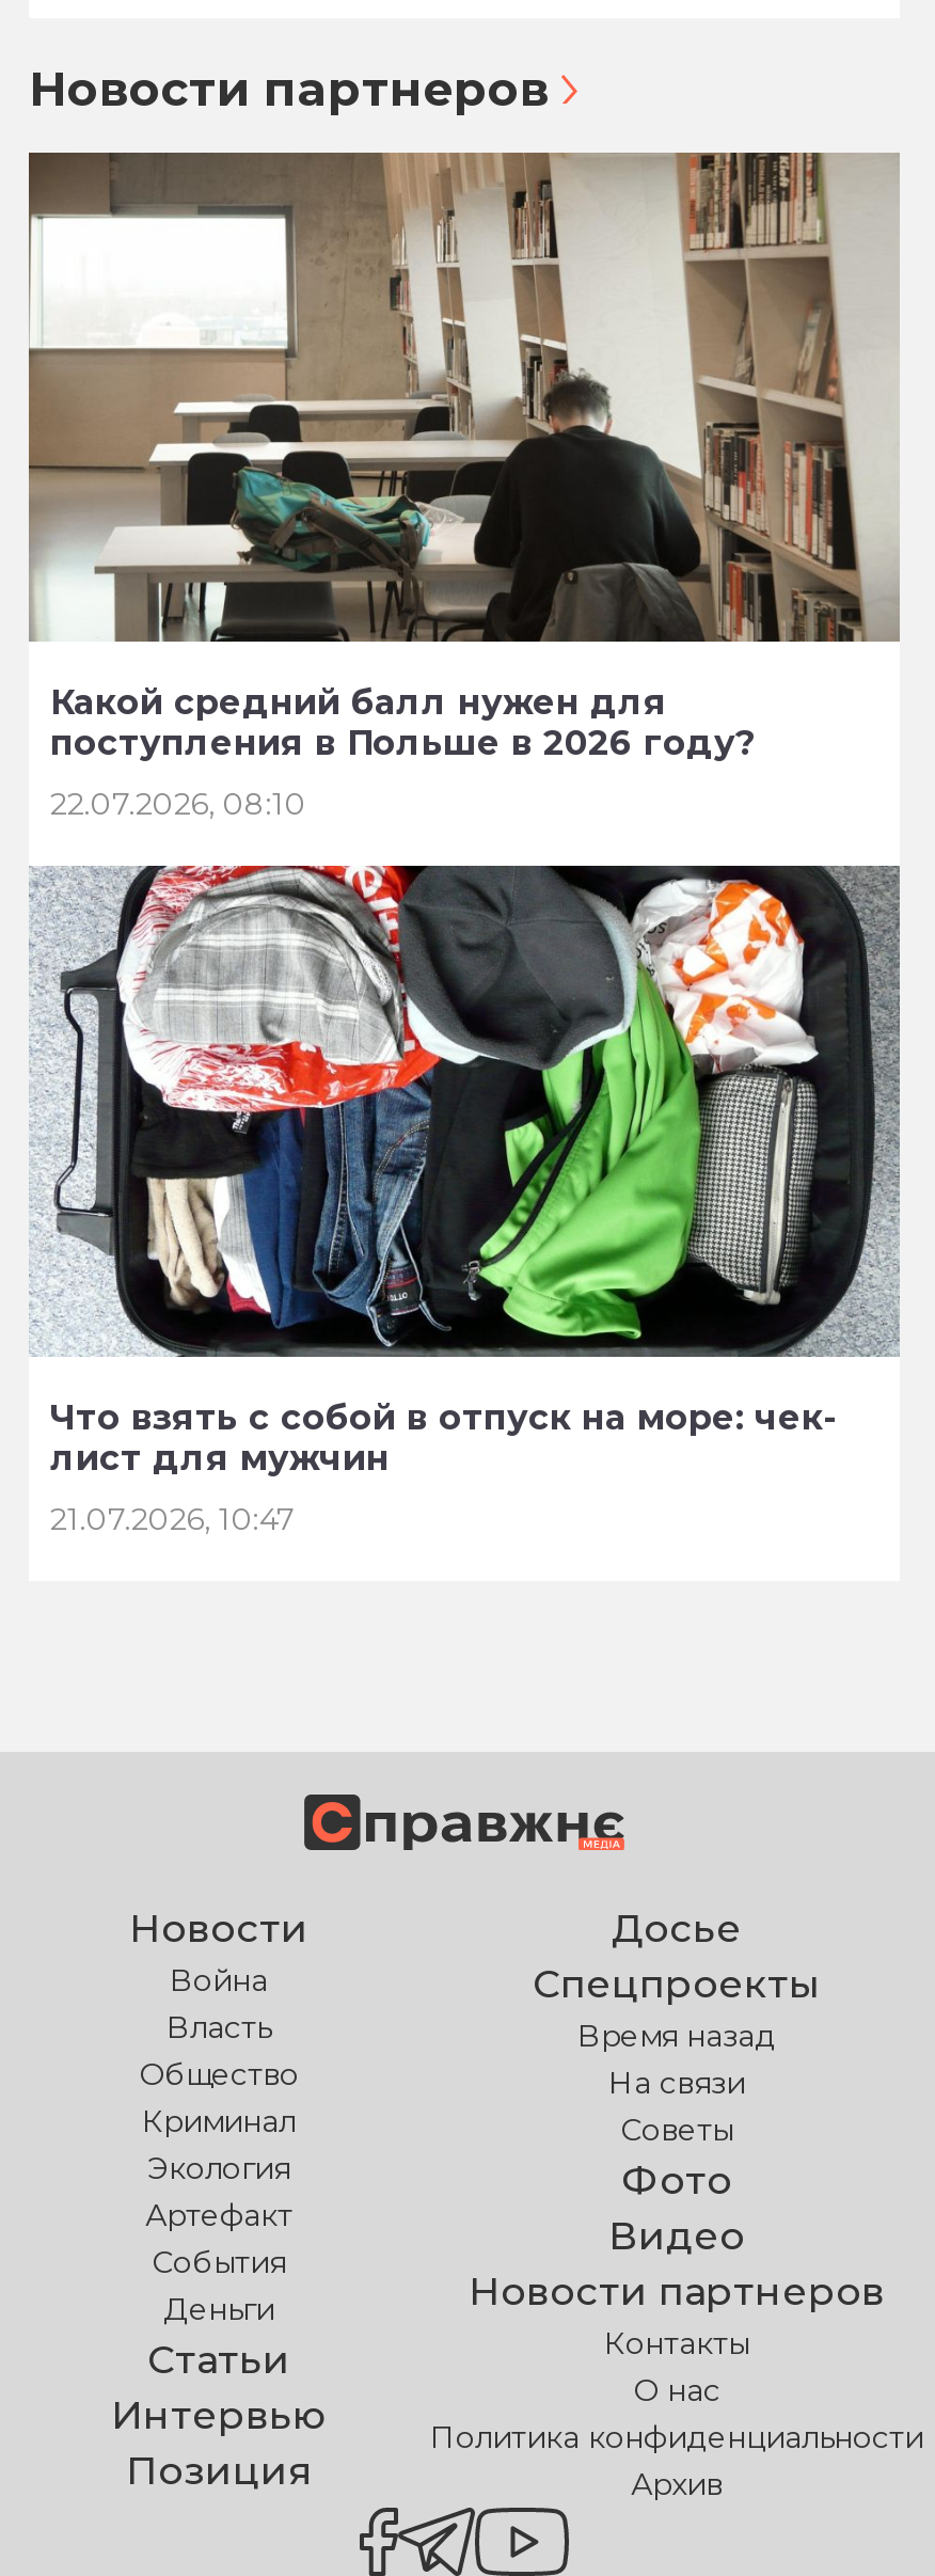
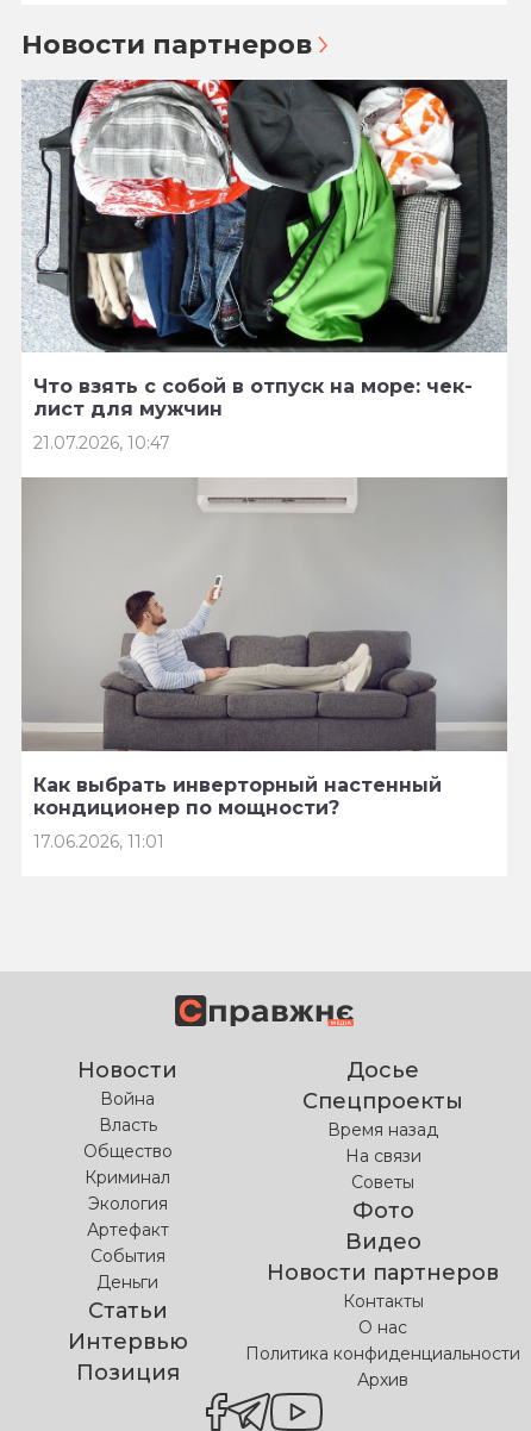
- [image]
- Какой средний балл нужен для
- поступления в Польше в 2026 году?
- 22.07.2026, 08:10

moved up: [image] | Что взять с собой в отпуск на море: чек- | лист для мужчин | 21.07.2026, 10:47

+ [image]
+ Как выбрать инверторный настенный
+ кондиционер по мощности?
+ 17.06.2026, 11:01
